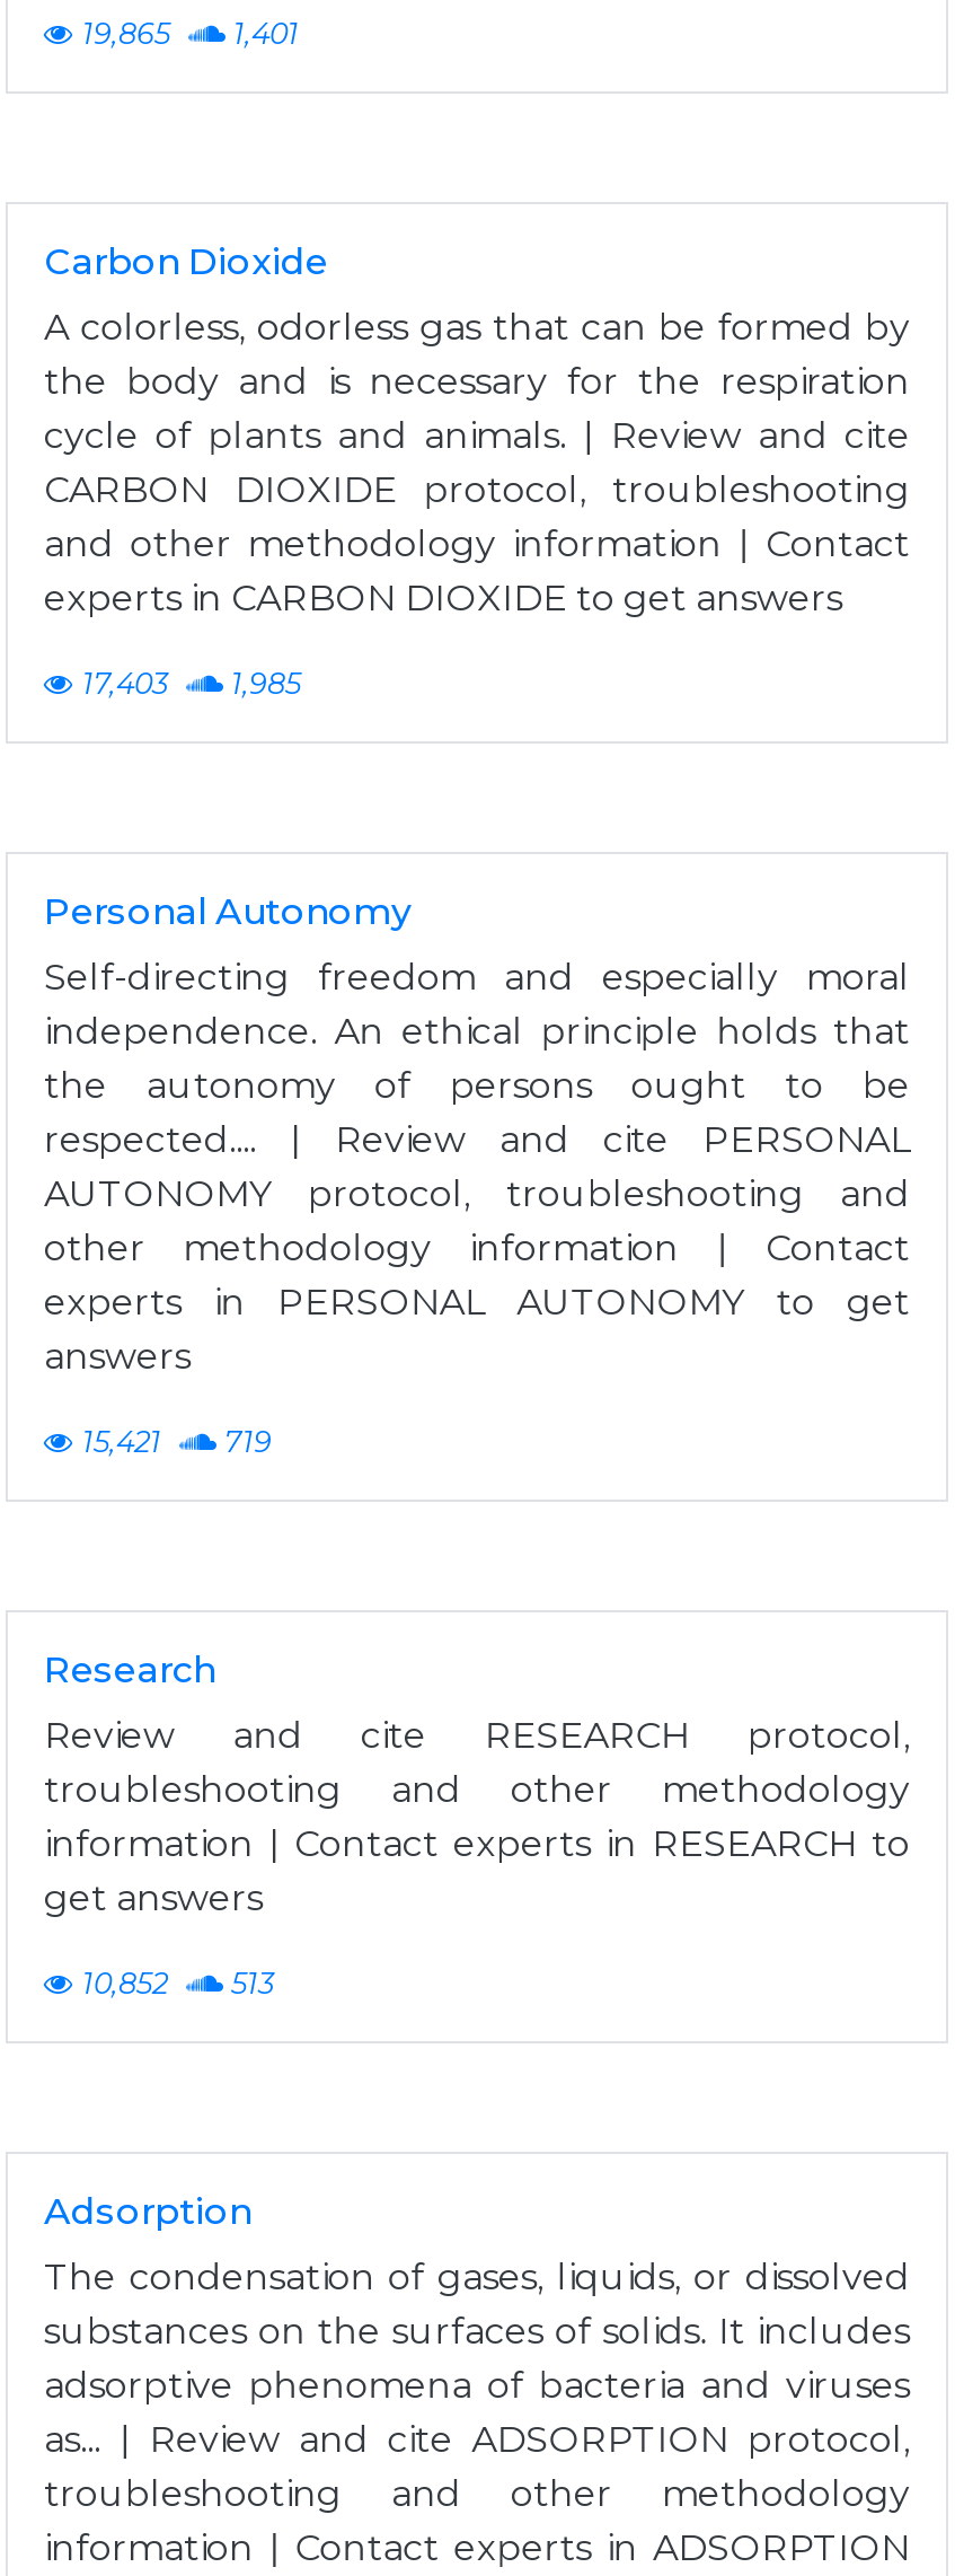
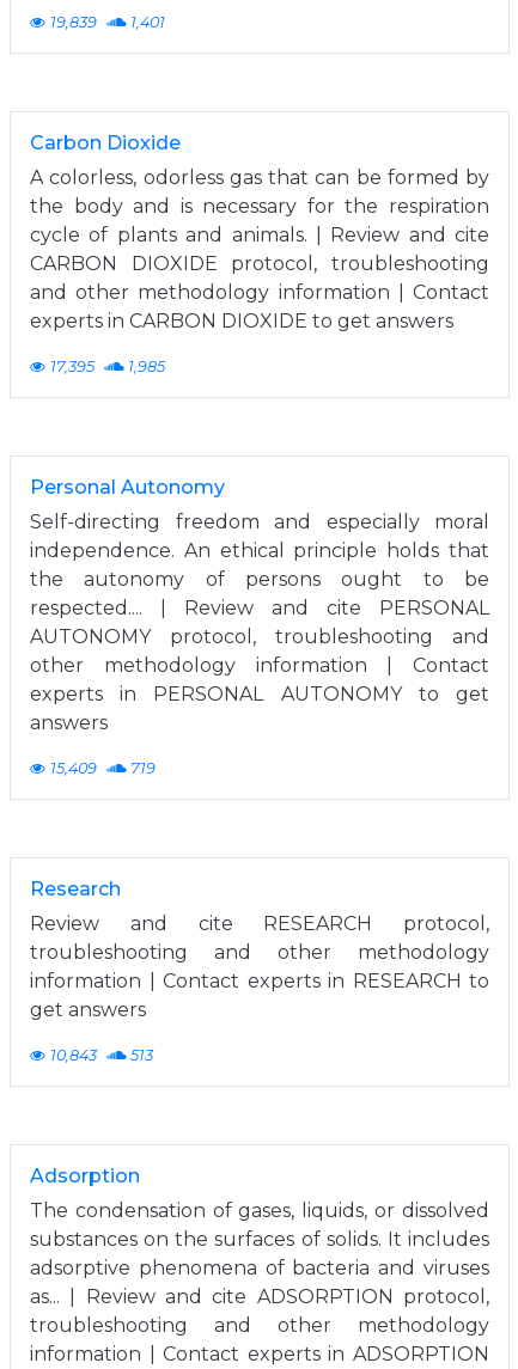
- 19,865 1,401
+ 19,839 1,401

- 17,403 1,985
+ 17,395 1,985

- 15,421 719
+ 15,409 719

- 10,852 513
+ 10,843 513
